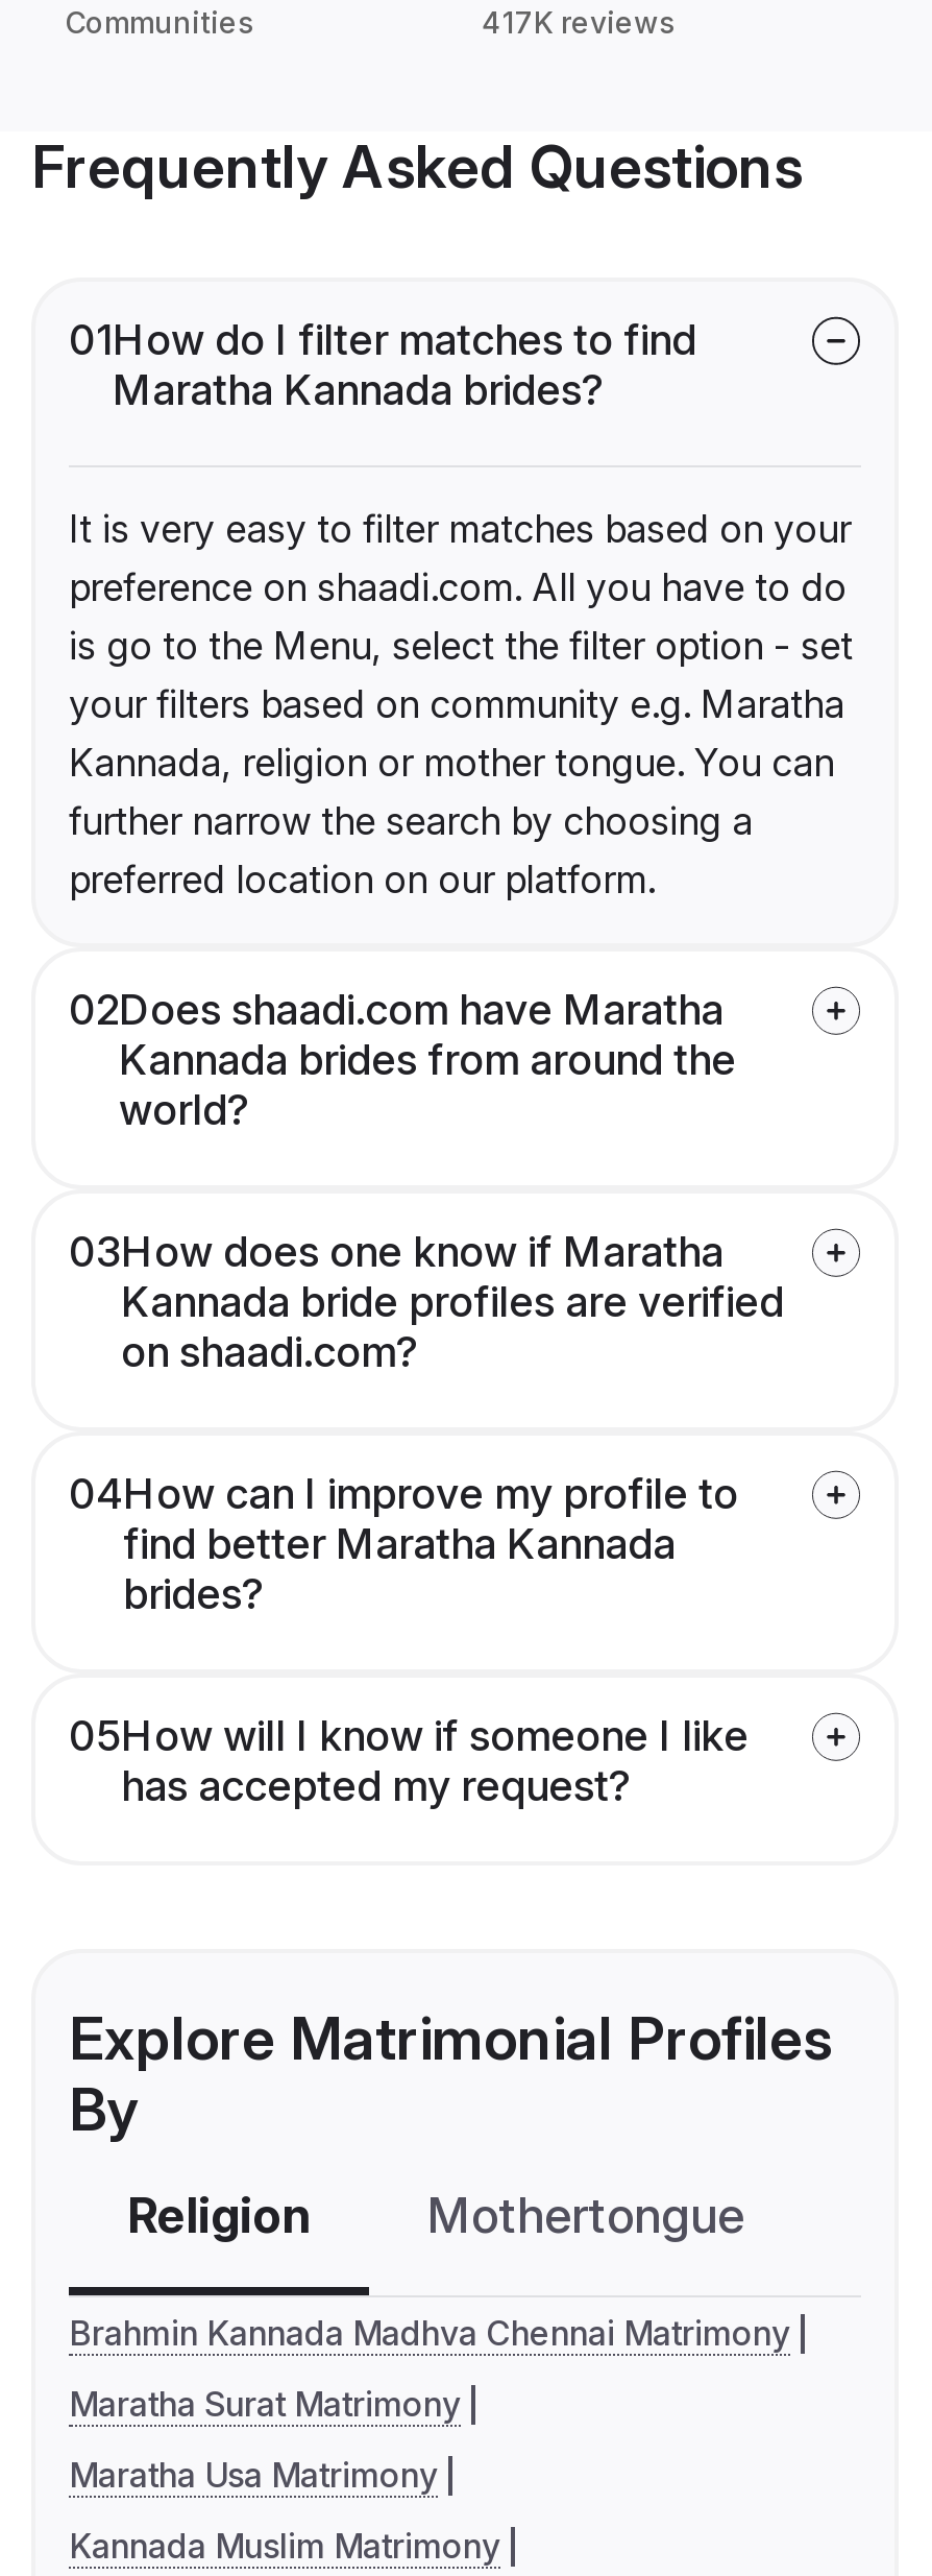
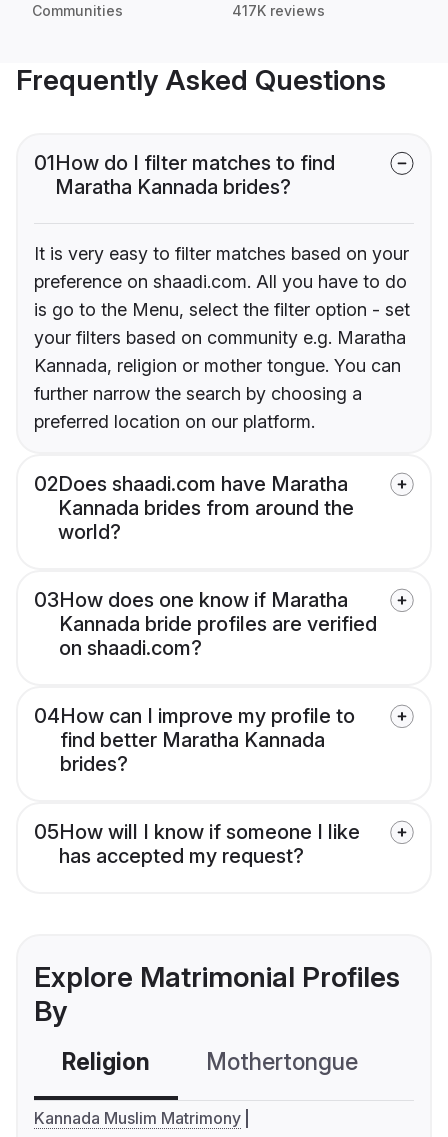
- Brahmin Kannada Madhva Chennai Matrimony
- Maratha Surat Matrimony
- Maratha Usa Matrimony
